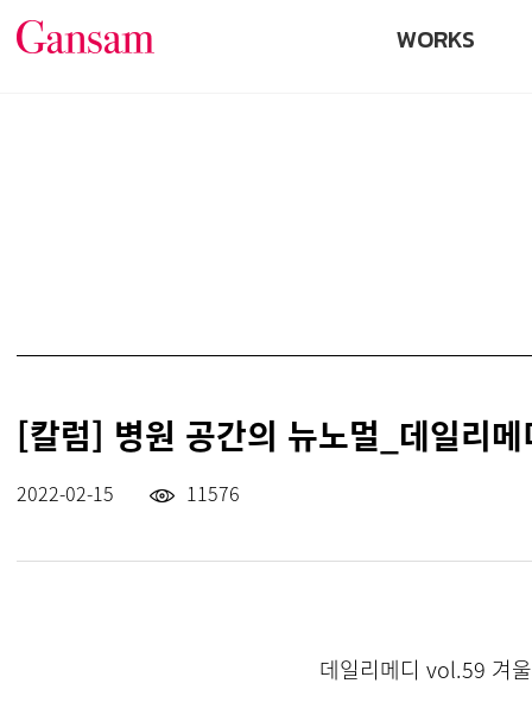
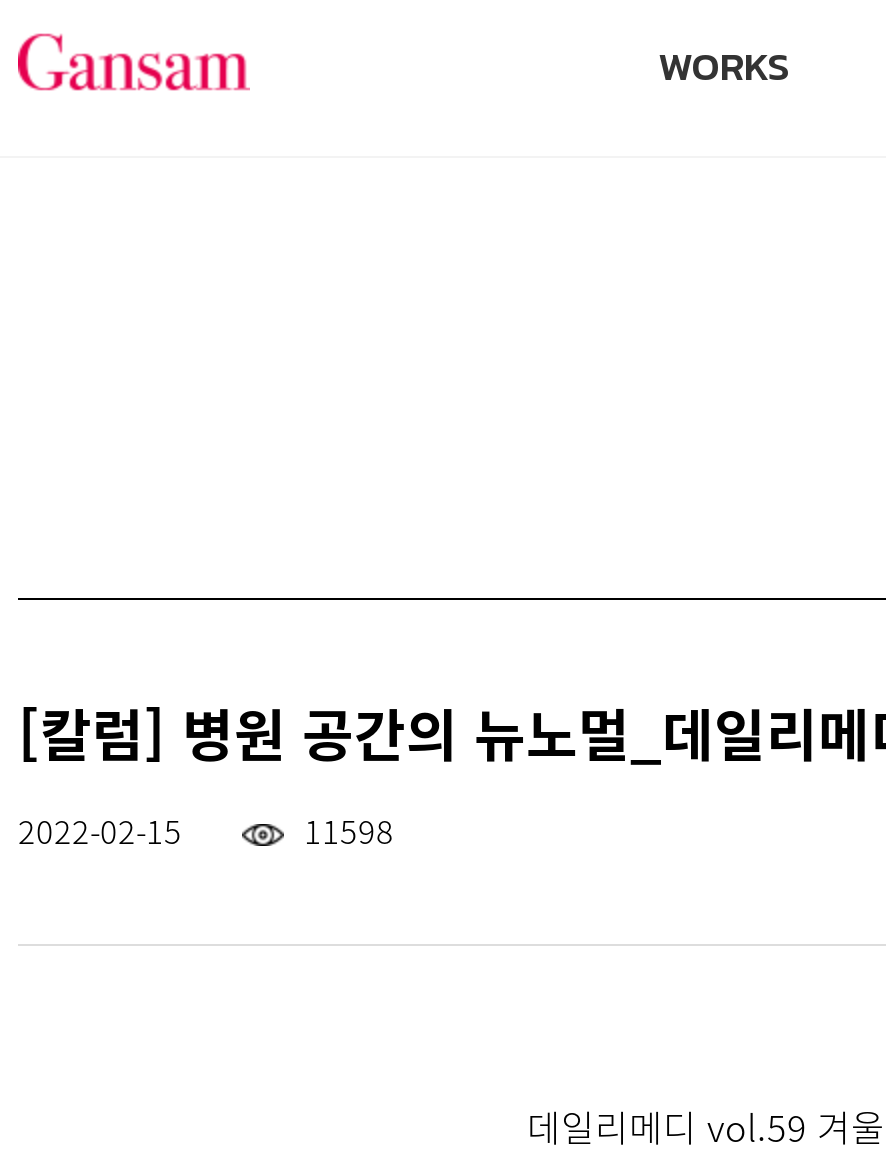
- 11576
+ 11598
